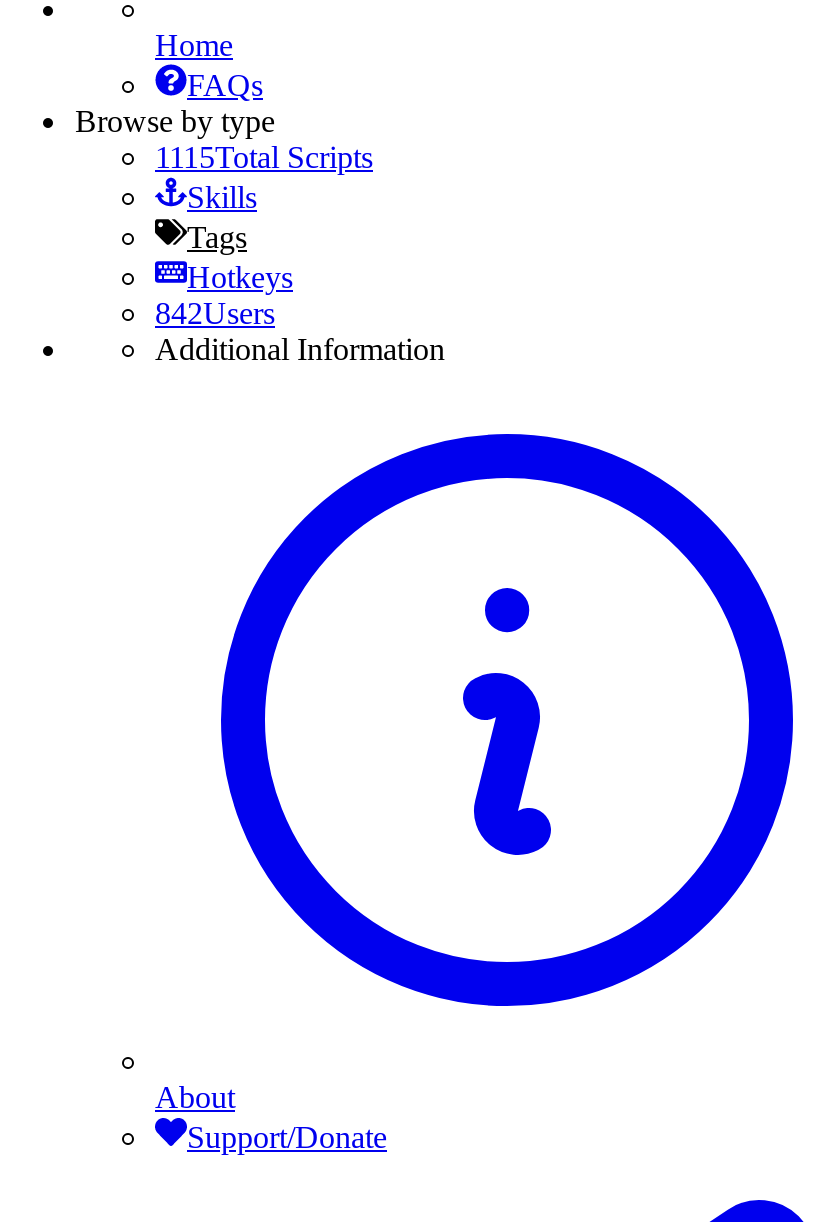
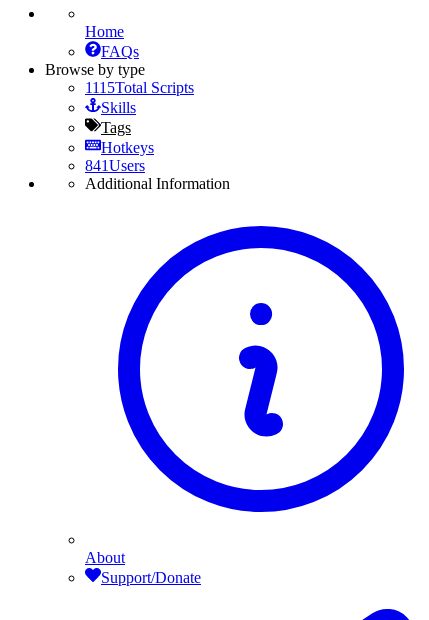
- 842Users
+ 841Users
